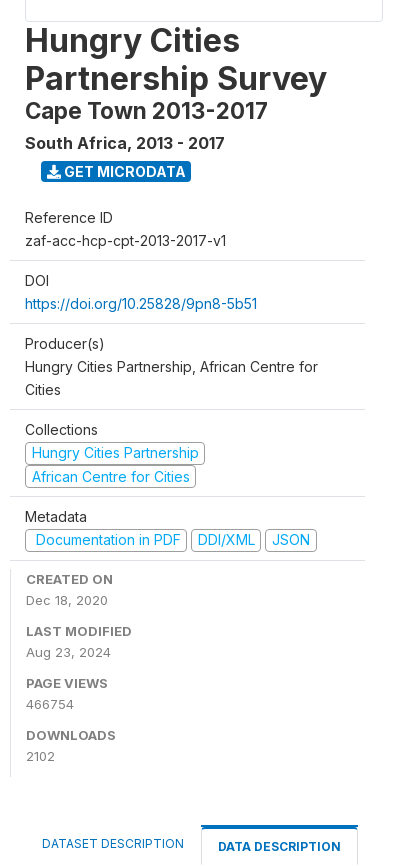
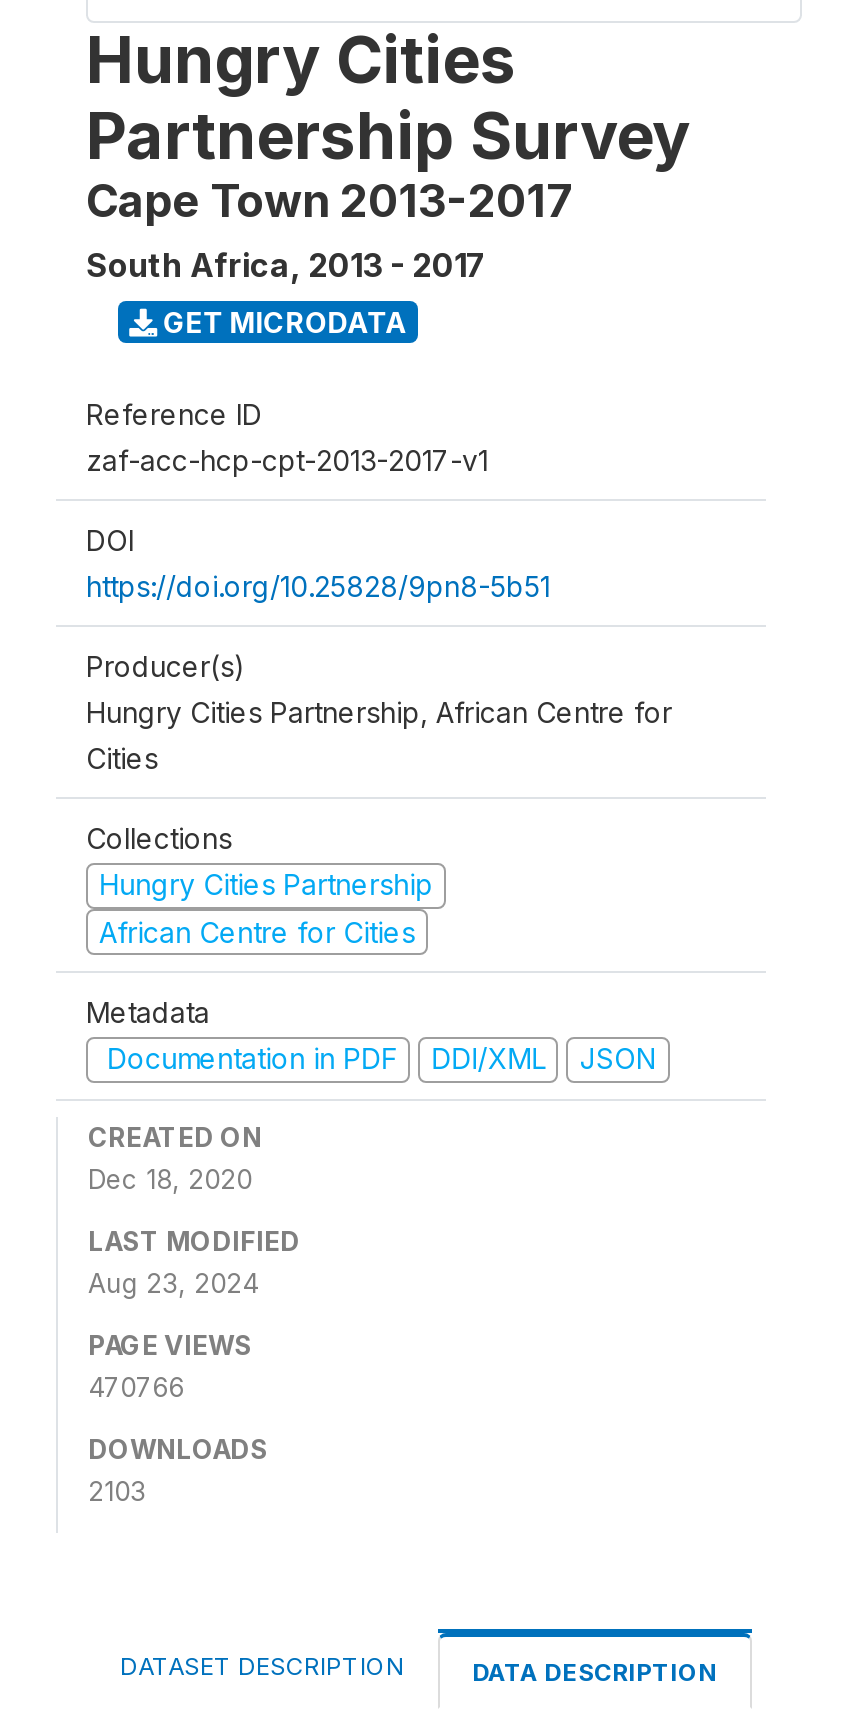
- 466754
+ 470766

- 2102
+ 2103
